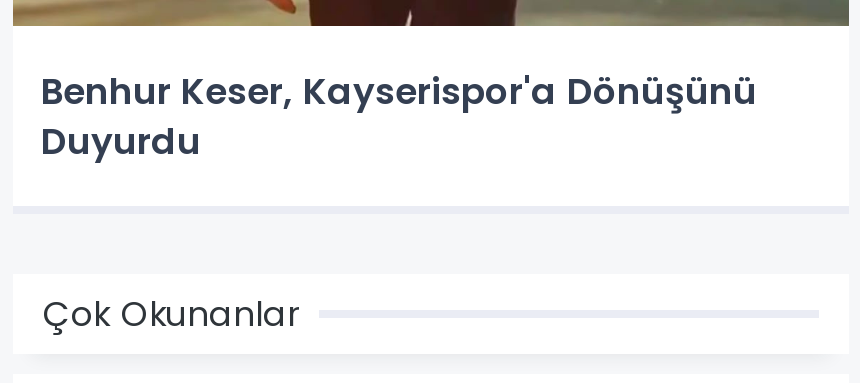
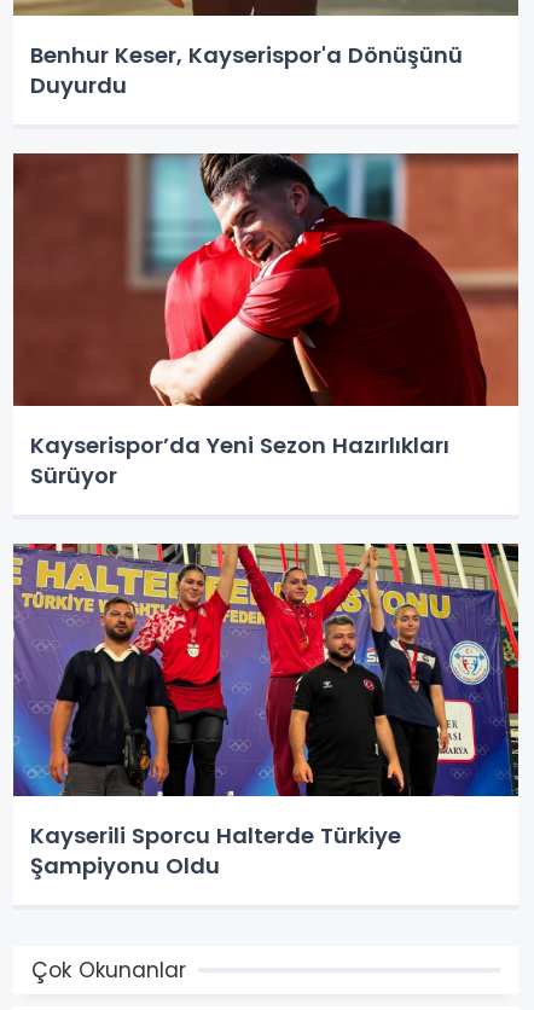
+ [image]
+ Kayserispor’da Yeni Sezon Hazırlıkları
+ Sürüyor

+ [image]
+ Kayserili Sporcu Halterde Türkiye
+ Şampiyonu Oldu
